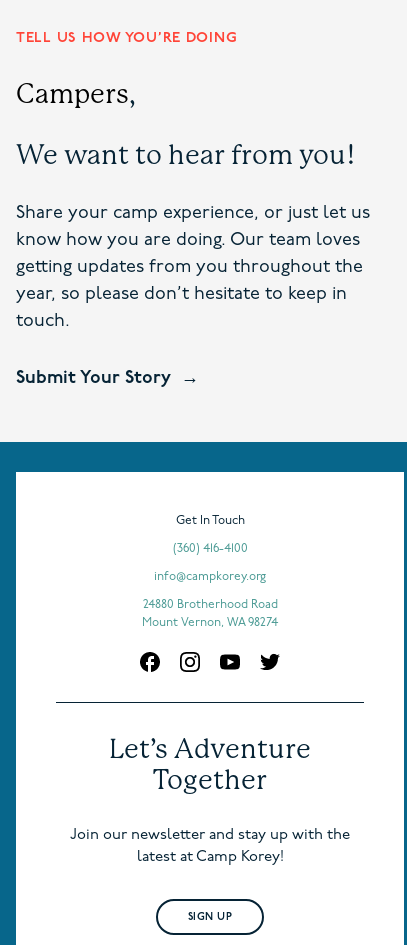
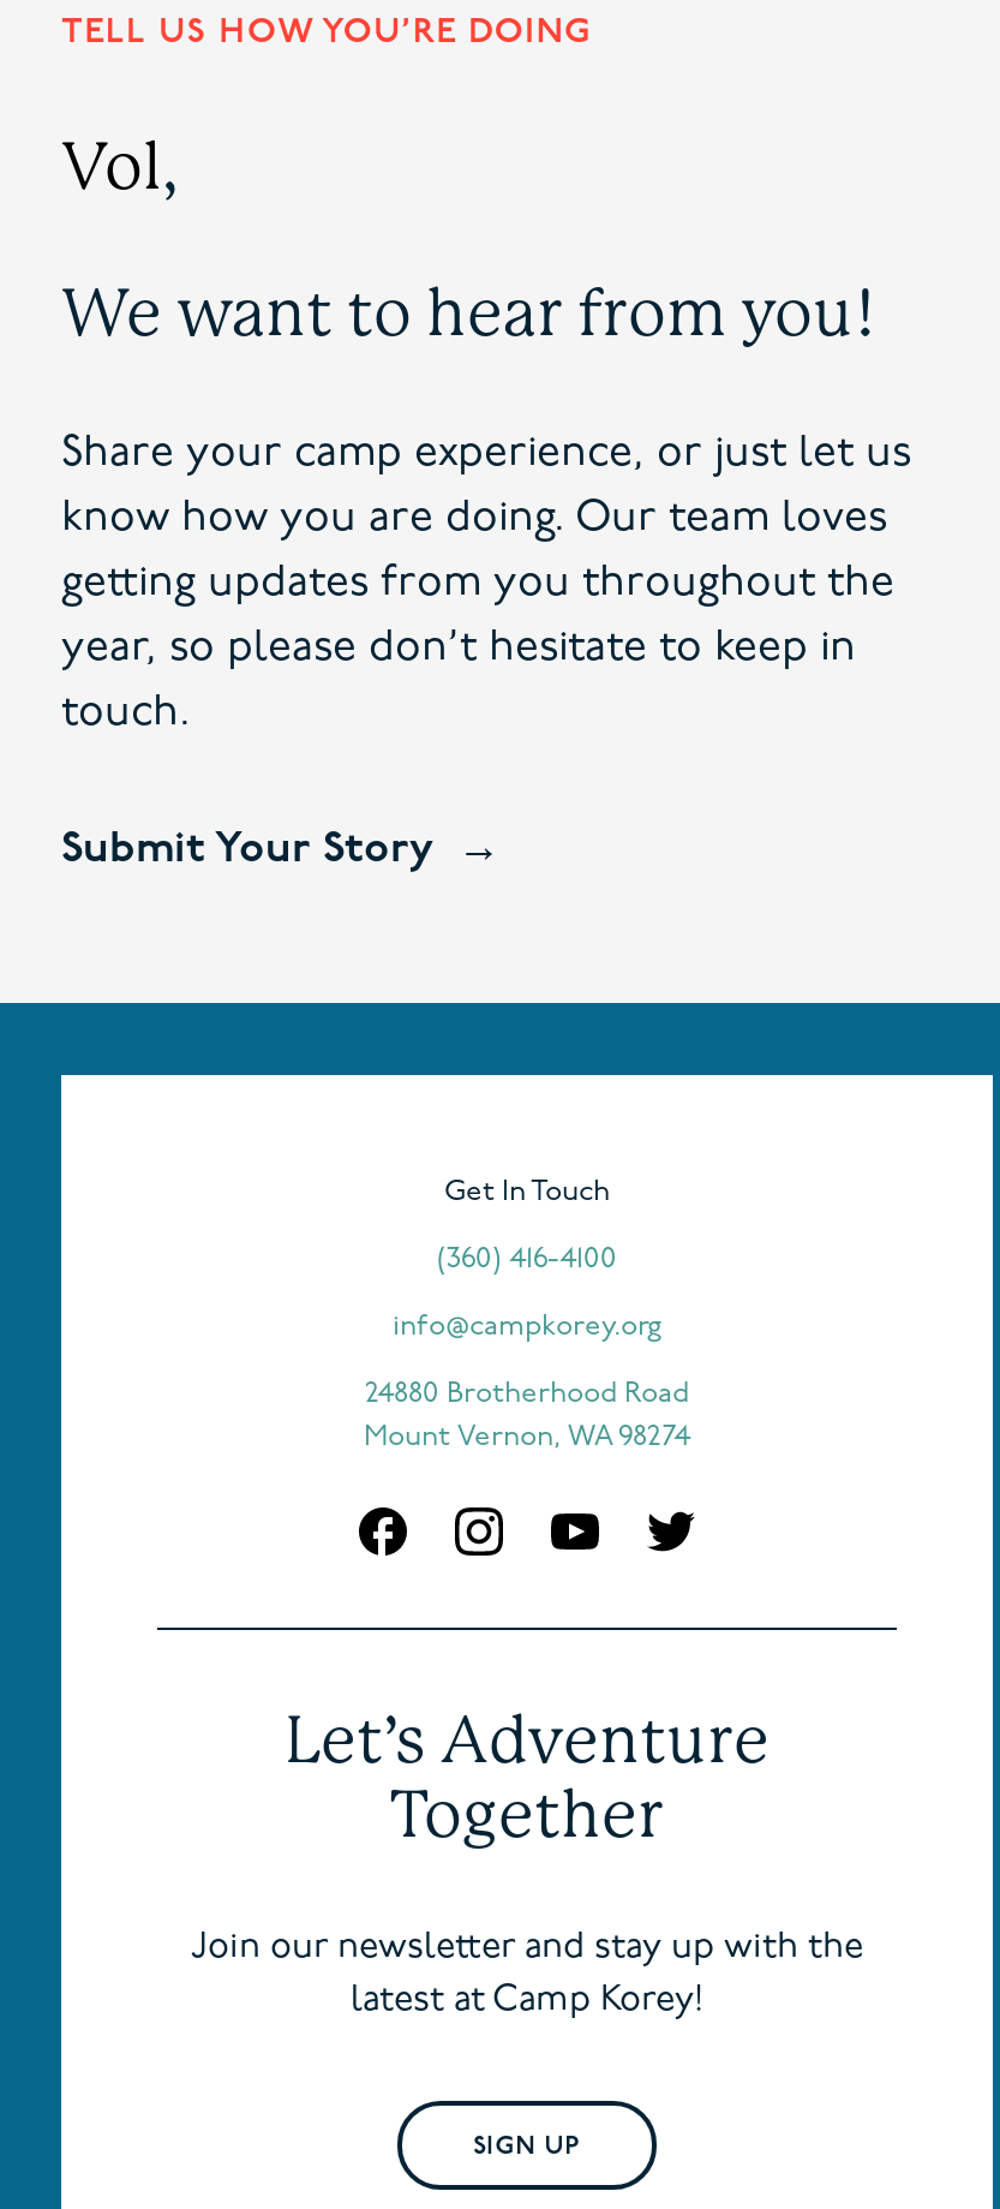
- Campers,
+ Vol,
